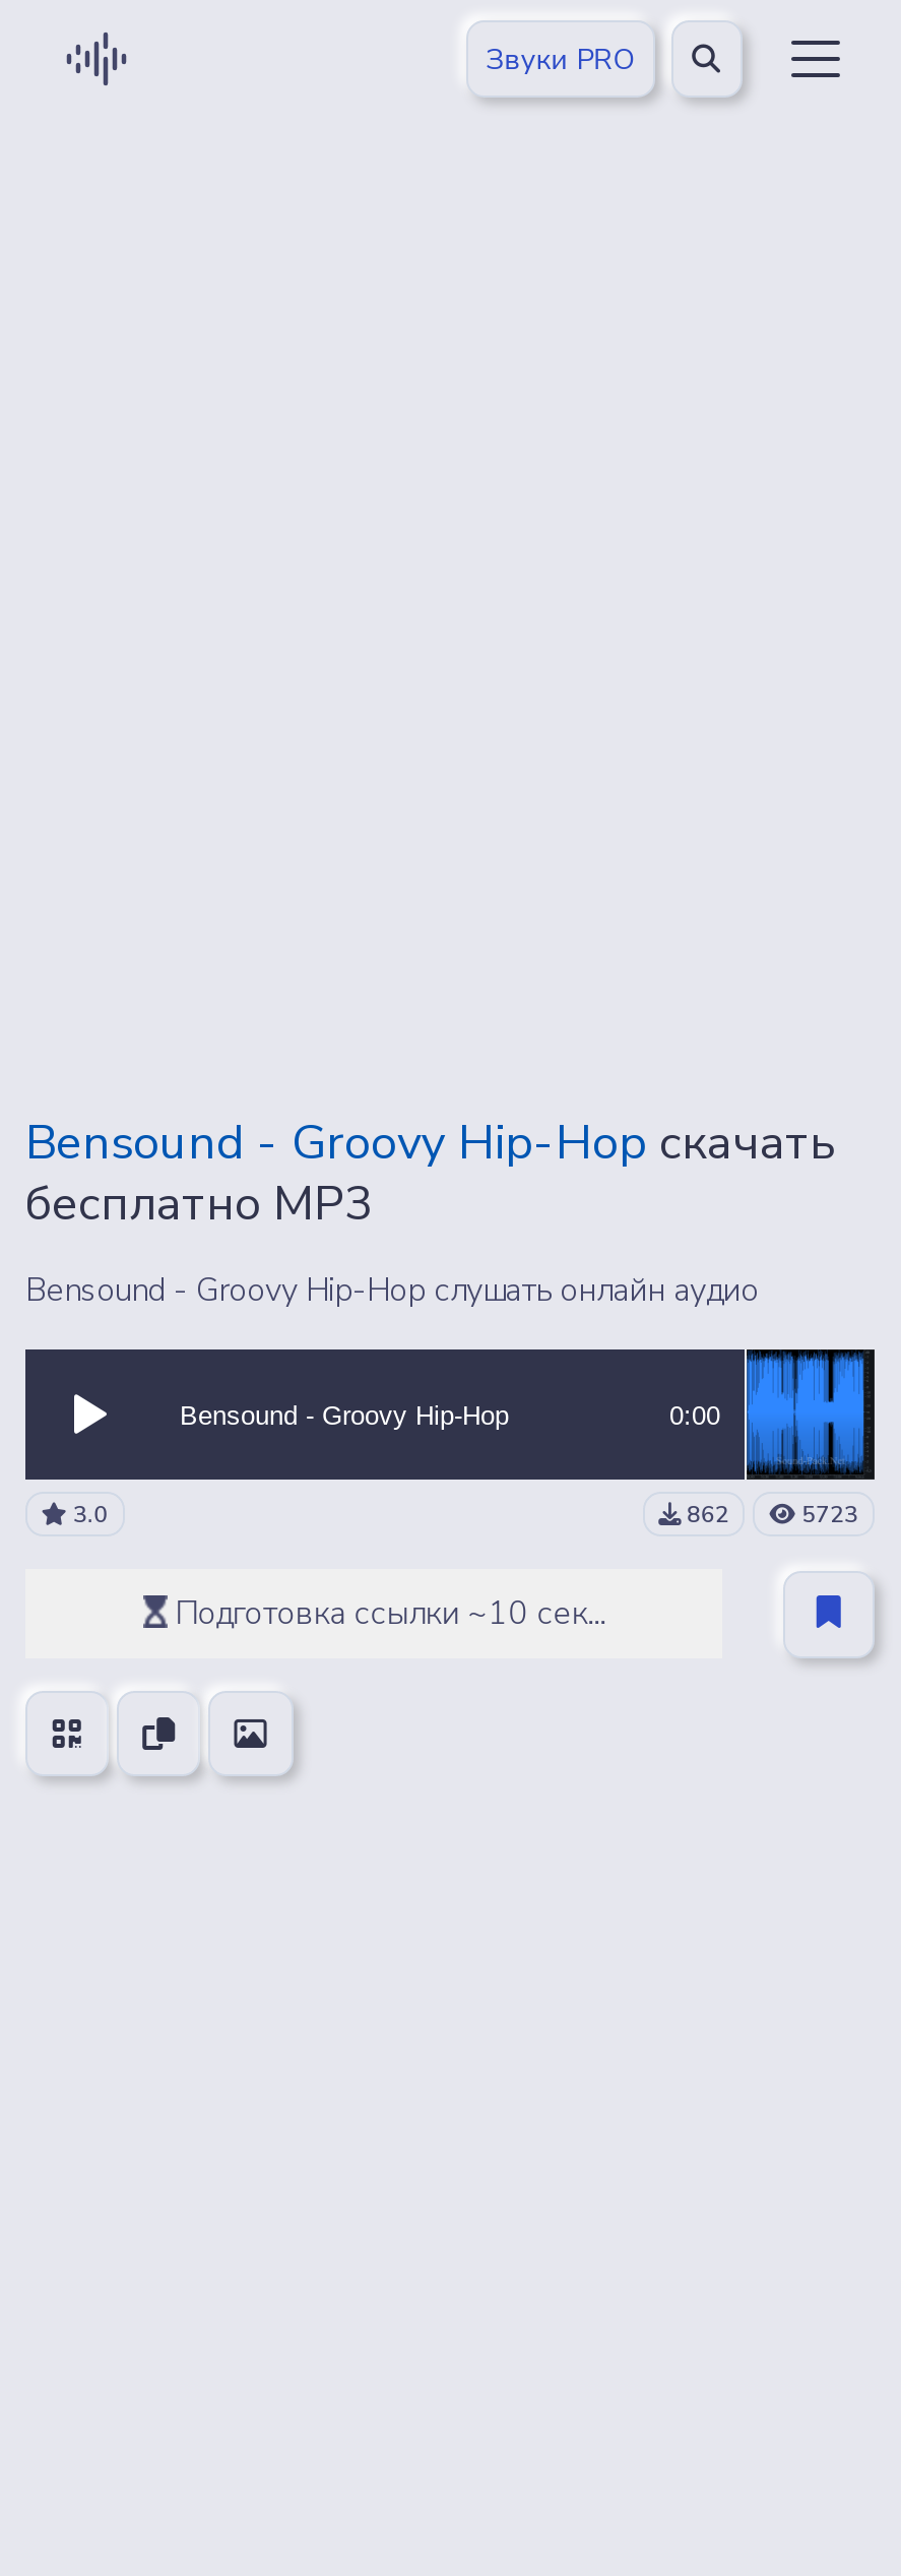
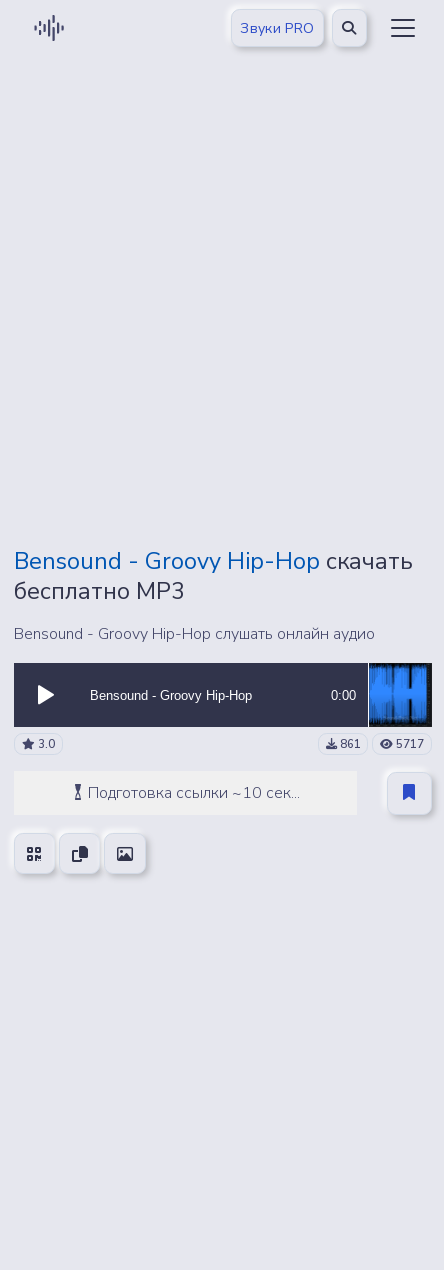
- 862
+ 861

- 5723
+ 5717
